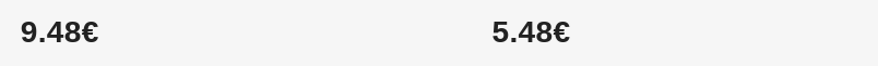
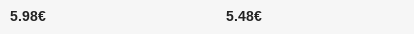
- 9.48€
+ 5.98€
